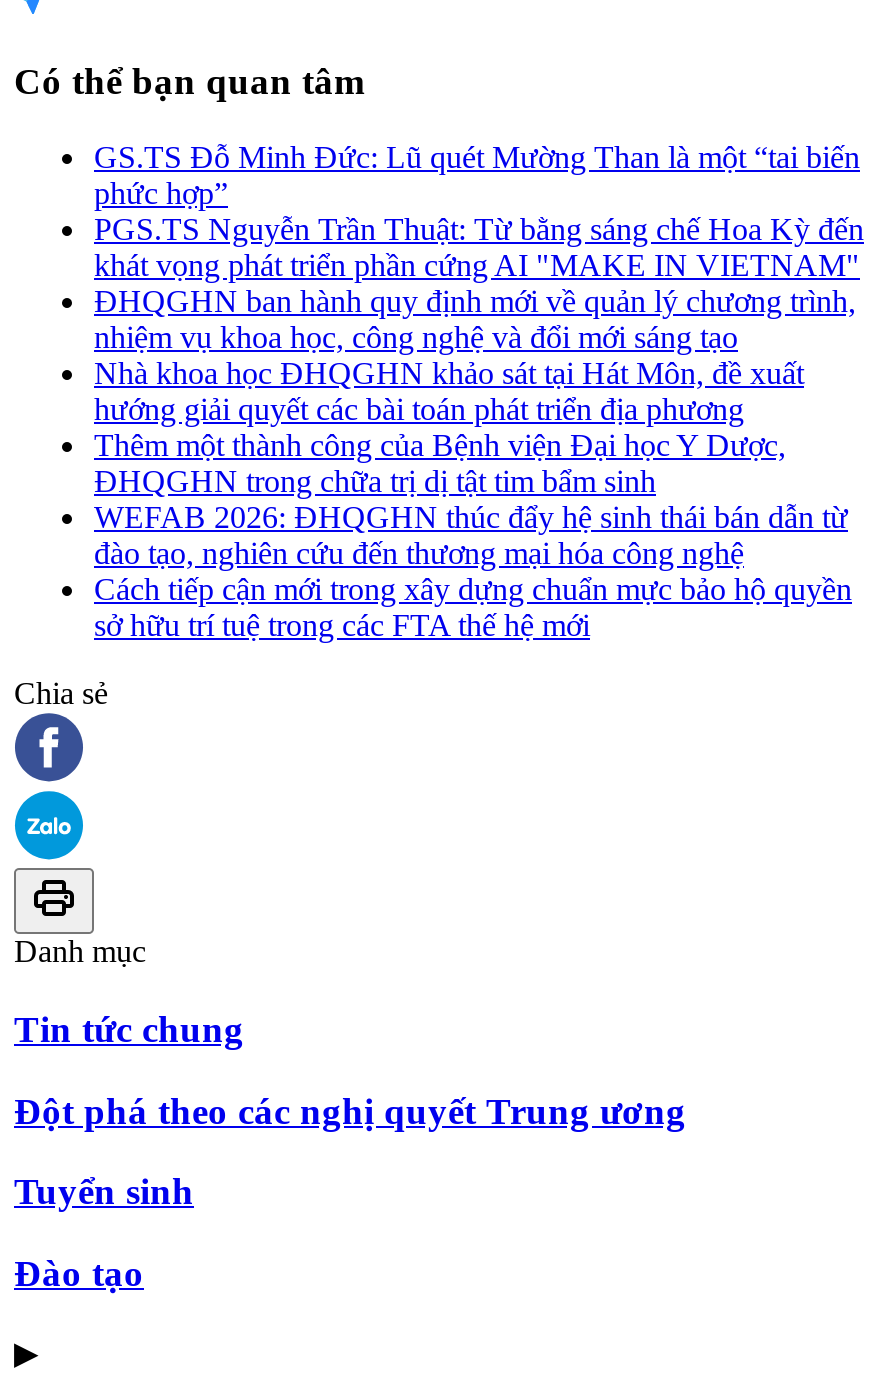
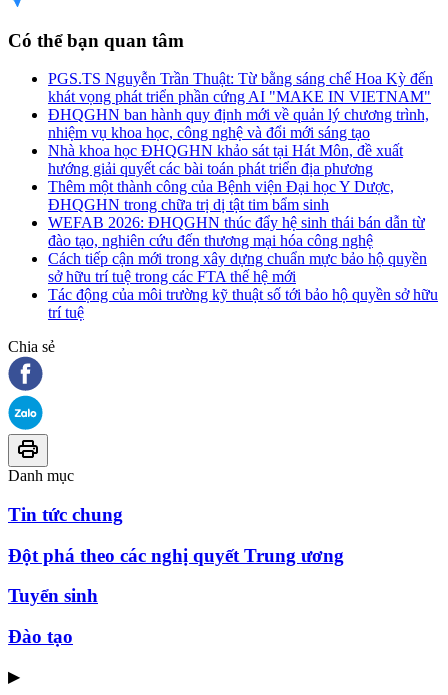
- GS.TS Đỗ Minh Đức: Lũ quét Mường Than là một “tai biến
- phức hợp”

moved up: PGS.TS Nguyễn Trần Thuật: Từ bằng sáng chế Hoa Kỳ đến | khát vọng phát triển phần cứng AI "MAKE IN VIETNAM" | ĐHQGHN ban hành quy định mới về quản lý chương trình, | ... | Cách tiếp cận mới trong xây dựng chuẩn mực bảo hộ quyền | sở hữu trí tuệ trong các FTA thế hệ mới

+ Tác động của môi trường kỹ thuật số tới bảo hộ quyền sở hữu
+ trí tuệ
